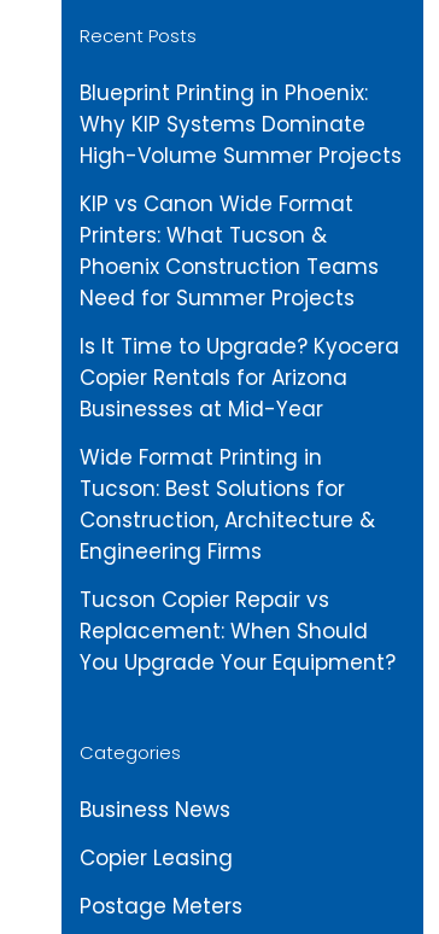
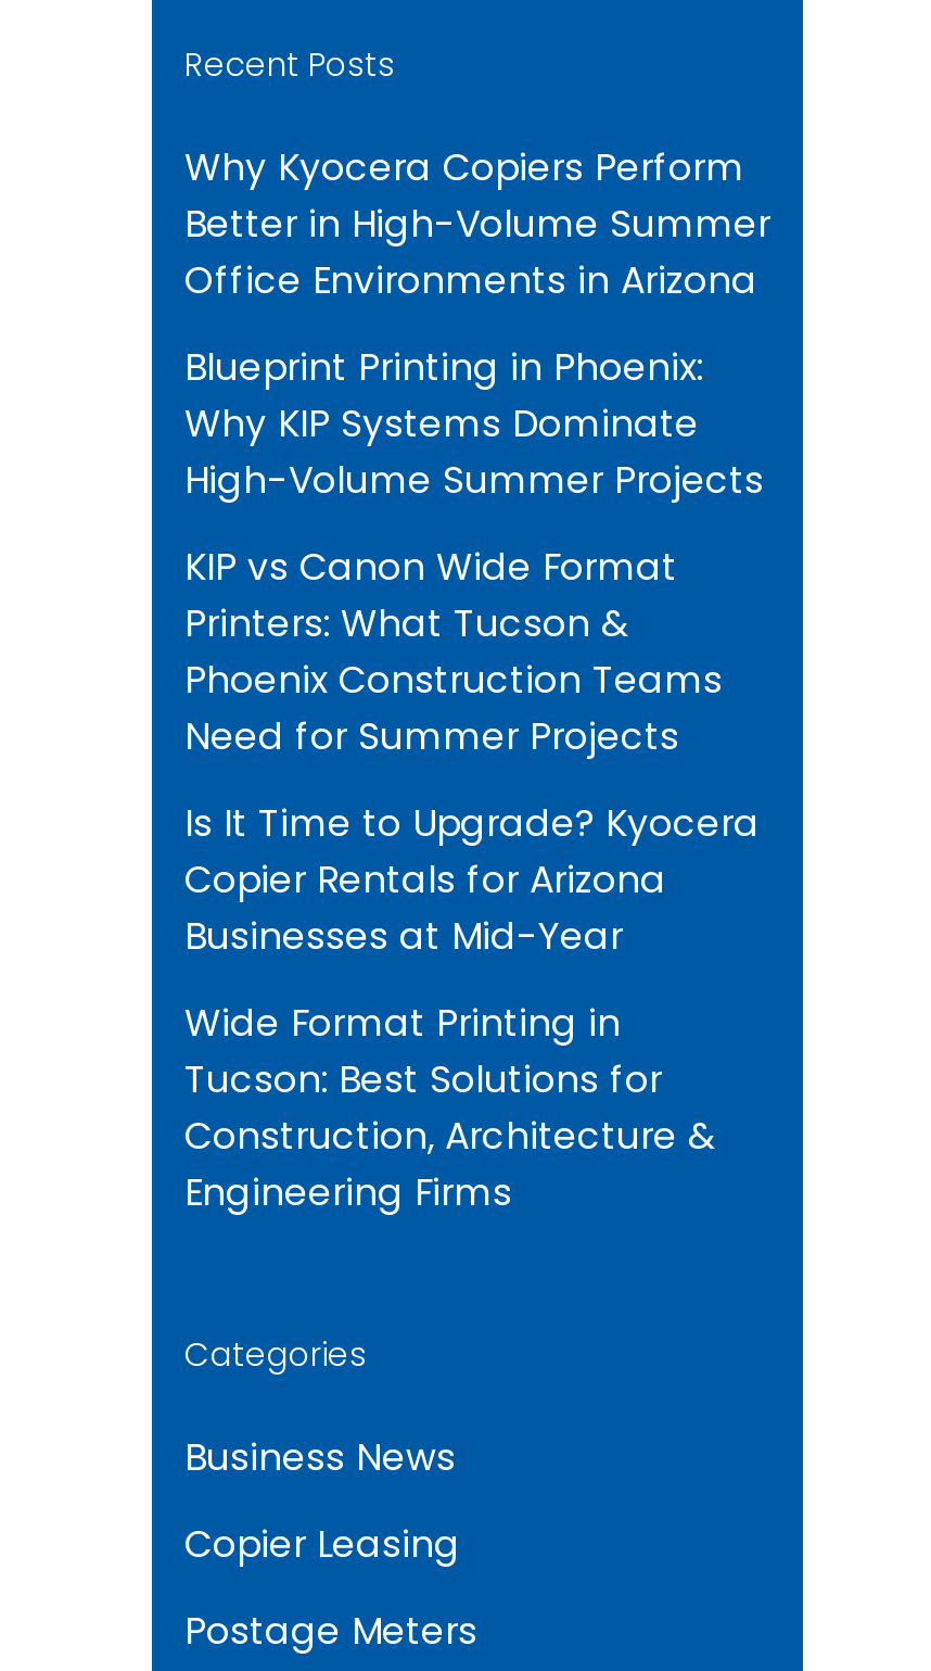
+ Why Kyocera Copiers Perform
+ Better in High-Volume Summer
+ Office Environments in Arizona

moved down: Blueprint Printing in Phoenix: | Why KIP Systems Dominate | High-Volume Summer Projects | ... | Construction, Architecture & | Engineering Firms

- Tucson Copier Repair vs
- Replacement: When Should
- You Upgrade Your Equipment?
